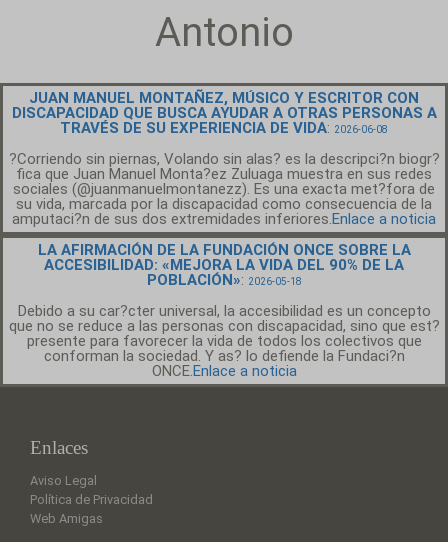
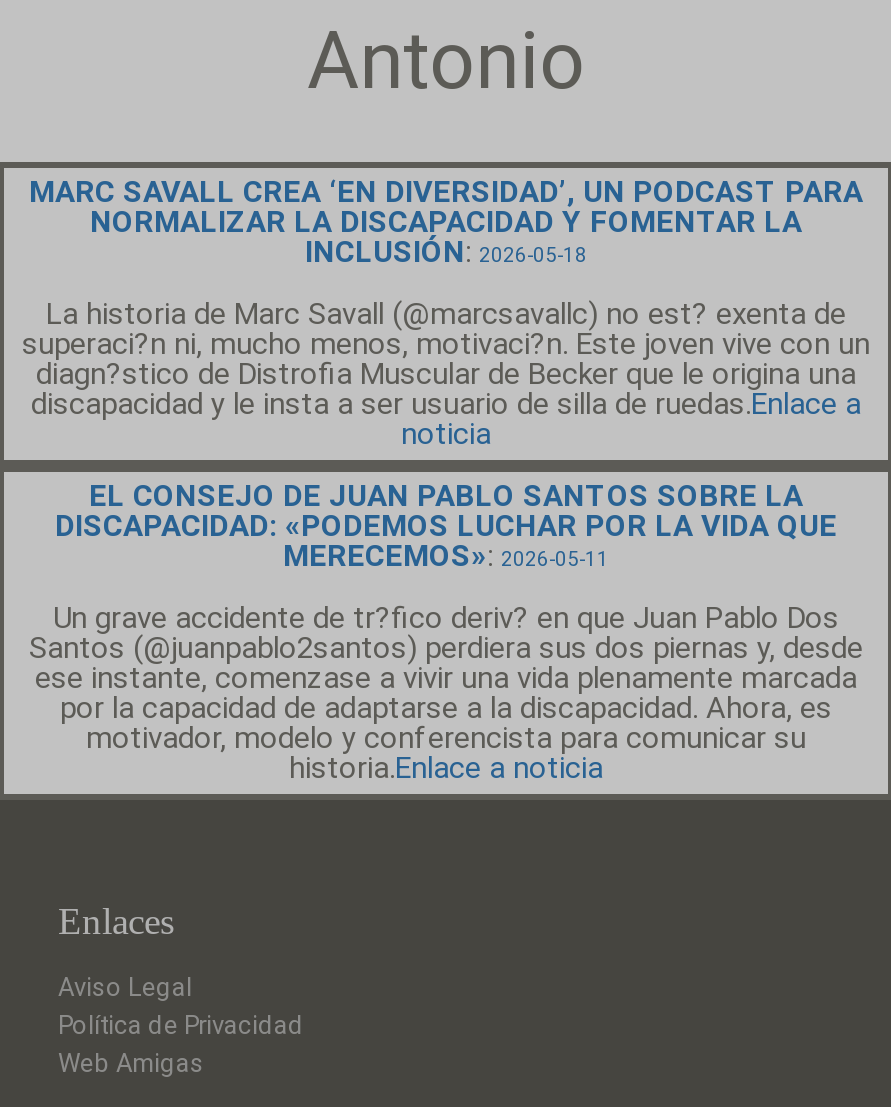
- JUAN MANUEL MONTAÑEZ, MÚSICO Y ESCRITOR CON
- DISCAPACIDAD QUE BUSCA AYUDAR A OTRAS PERSONAS A
- TRAVÉS DE SU EXPERIENCIA DE VIDA:2026-06-08
+ MARC SAVALL CREA ‘EN DIVERSIDAD’, UN PODCAST PARA
+ NORMALIZAR LA DISCAPACIDAD Y FOMENTAR LA
+ INCLUSIÓN:2026-05-18

- ?Corriendo sin piernas, Volando sin alas? es la descripci?n biogr?
- fica que Juan Manuel Monta?ez Zuluaga muestra en sus redes
- sociales (@juanmanuelmontanezz). Es una exacta met?fora de
- su vida, marcada por la discapacidad como consecuencia de la
- amputaci?n de sus dos extremidades inferiores.Enlace a noticia
+ La historia de Marc Savall (@marcsavallc) no est? exenta de
+ superaci?n ni, mucho menos, motivaci?n. Este joven vive con un
+ diagn?stico de Distrofia Muscular de Becker que le origina una
+ discapacidad y le insta a ser usuario de silla de ruedas.Enlace a
+ noticia

- LA AFIRMACIÓN DE LA FUNDACIÓN ONCE SOBRE LA
- ACCESIBILIDAD: «MEJORA LA VIDA DEL 90% DE LA
- POBLACIÓN»: 2026-05-18
+ EL CONSEJO DE JUAN PABLO SANTOS SOBRE LA
+ DISCAPACIDAD: «PODEMOS LUCHAR POR LA VIDA QUE
+ MERECEMOS»: 2026-05-11

- Debido a su car?cter universal, la accesibilidad es un concepto
- que no se reduce a las personas con discapacidad, sino que est?
- presente para favorecer la vida de todos los colectivos que
- conforman la sociedad. Y as? lo defiende la Fundaci?n
- ONCE.Enlace a noticia
+ Un grave accidente de tr?fico deriv? en que Juan Pablo Dos
+ Santos (@juanpablo2santos) perdiera sus dos piernas y, desde
+ ese instante, comenzase a vivir una vida plenamente marcada
+ por la capacidad de adaptarse a la discapacidad. Ahora, es
+ motivador, modelo y conferencista para comunicar su
+ historia.Enlace a noticia
